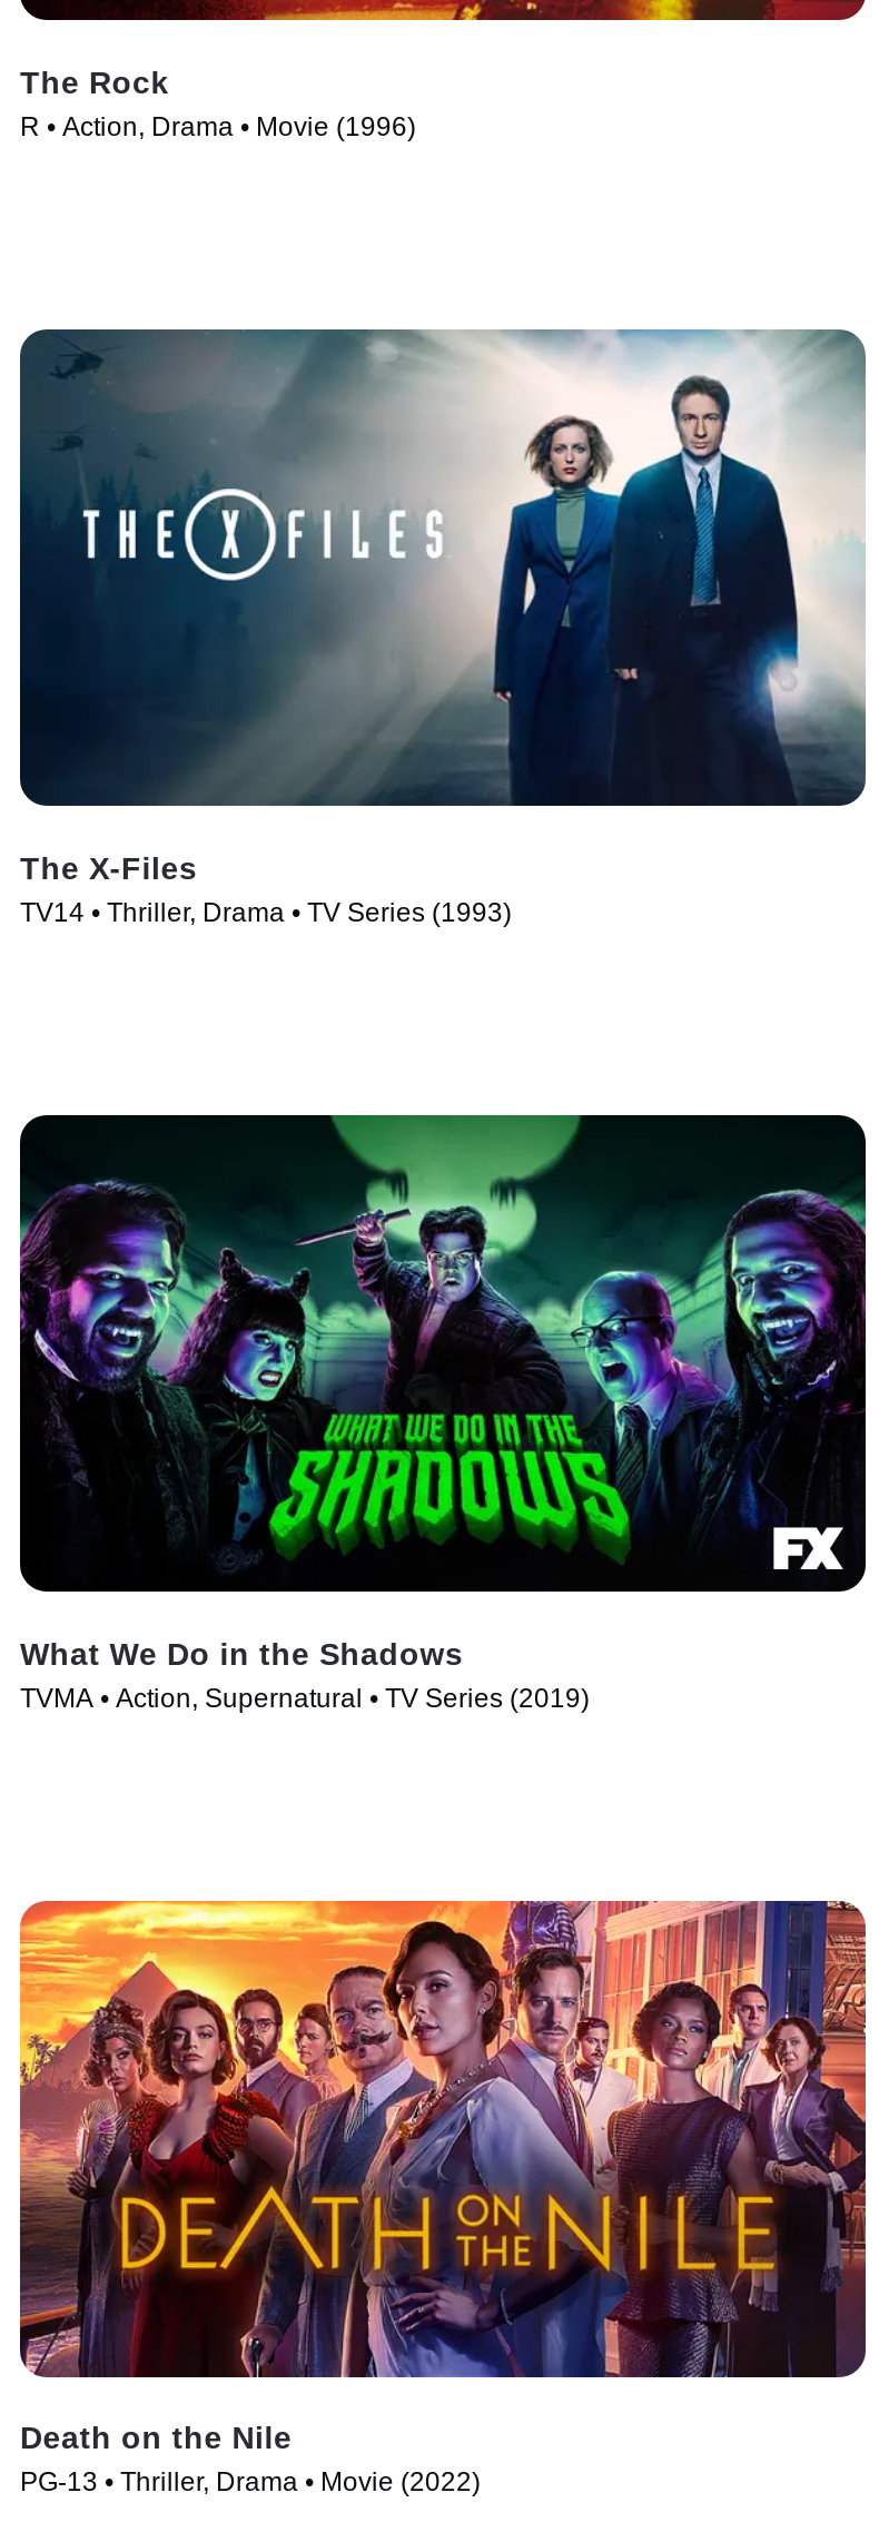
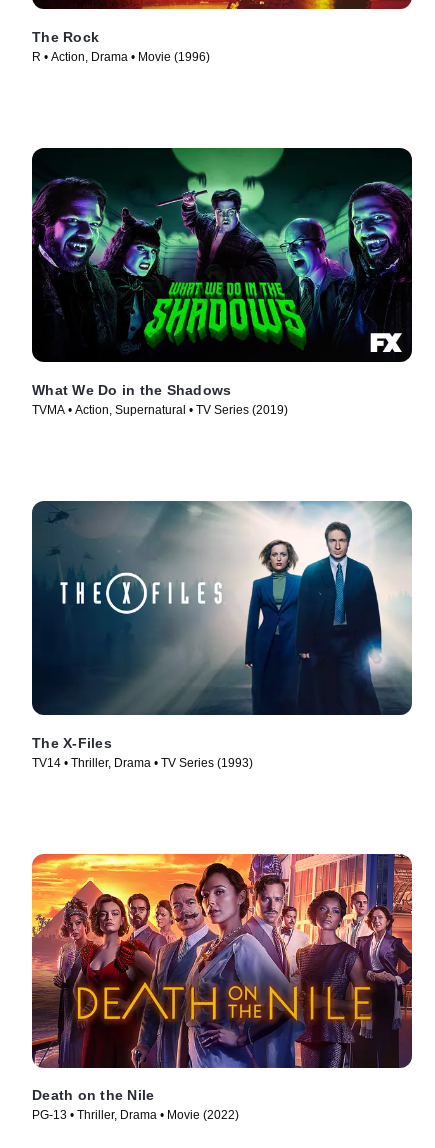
moved down: [image] | The X-Files | TV14 • Thriller, Drama • TV Series (1993)

moved up: [image] | What We Do in the Shadows | TVMA • Action, Supernatural • TV Series (2019)
